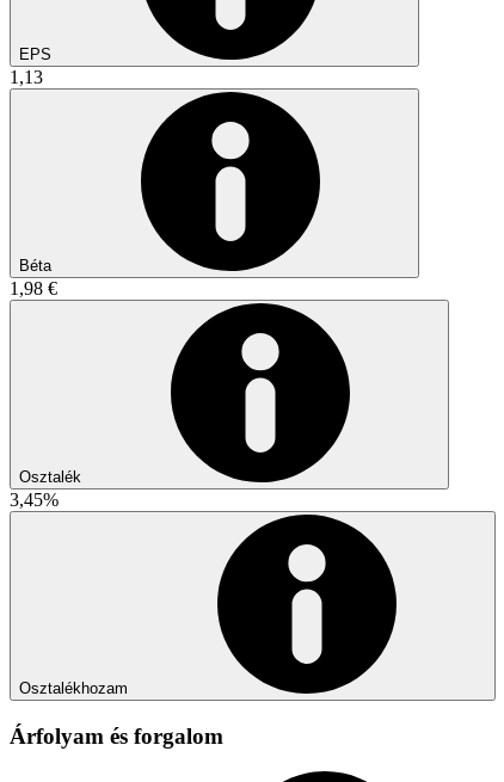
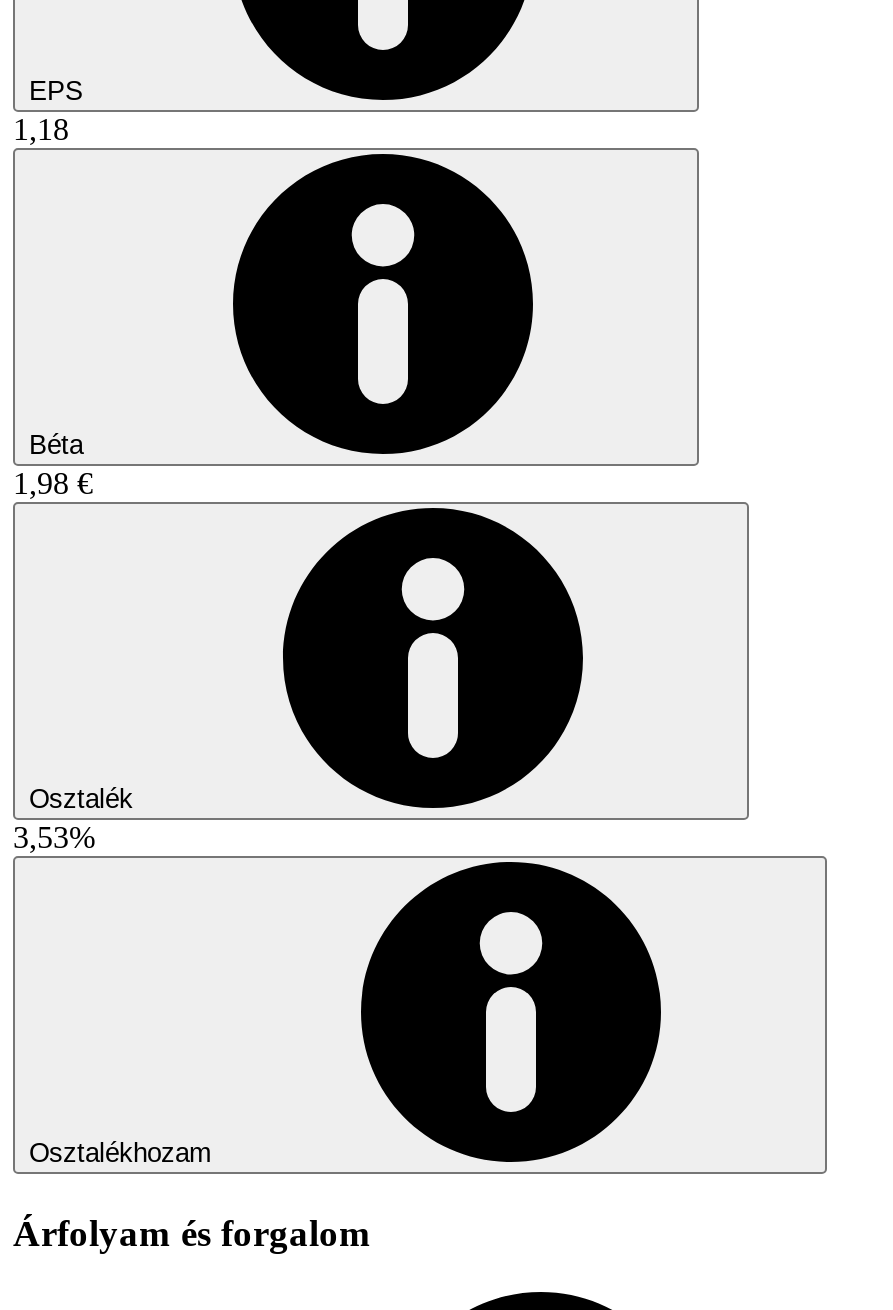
- 1,13
+ 1,18

- 3,45%
+ 3,53%
